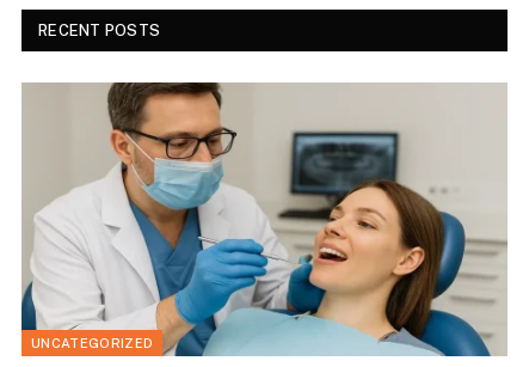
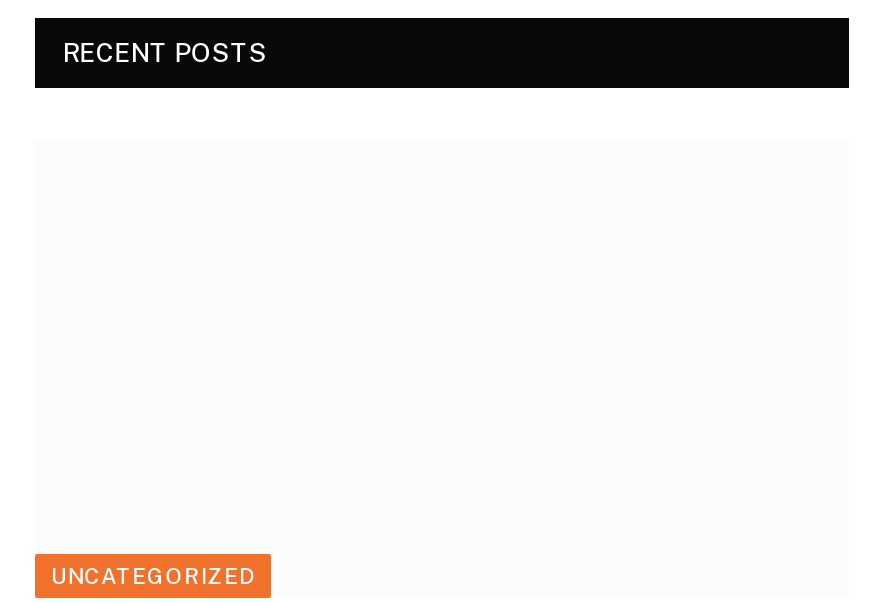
- [image]
